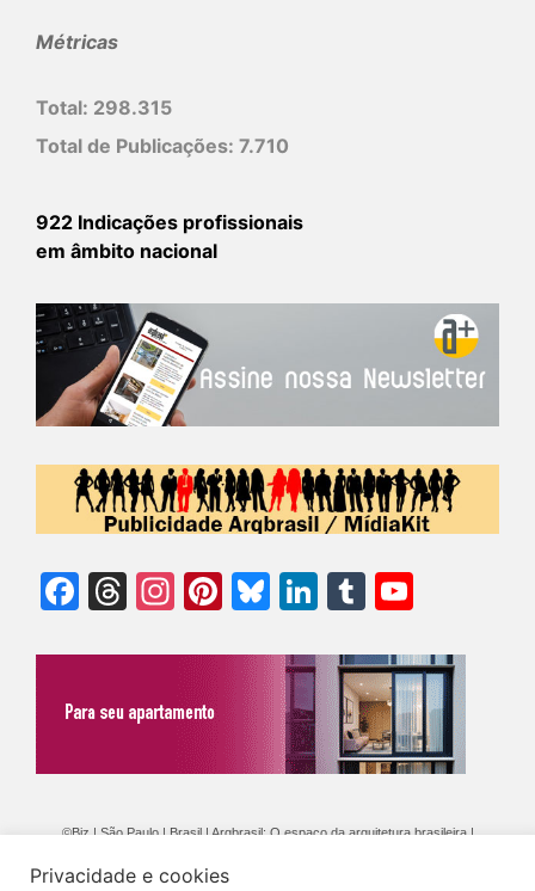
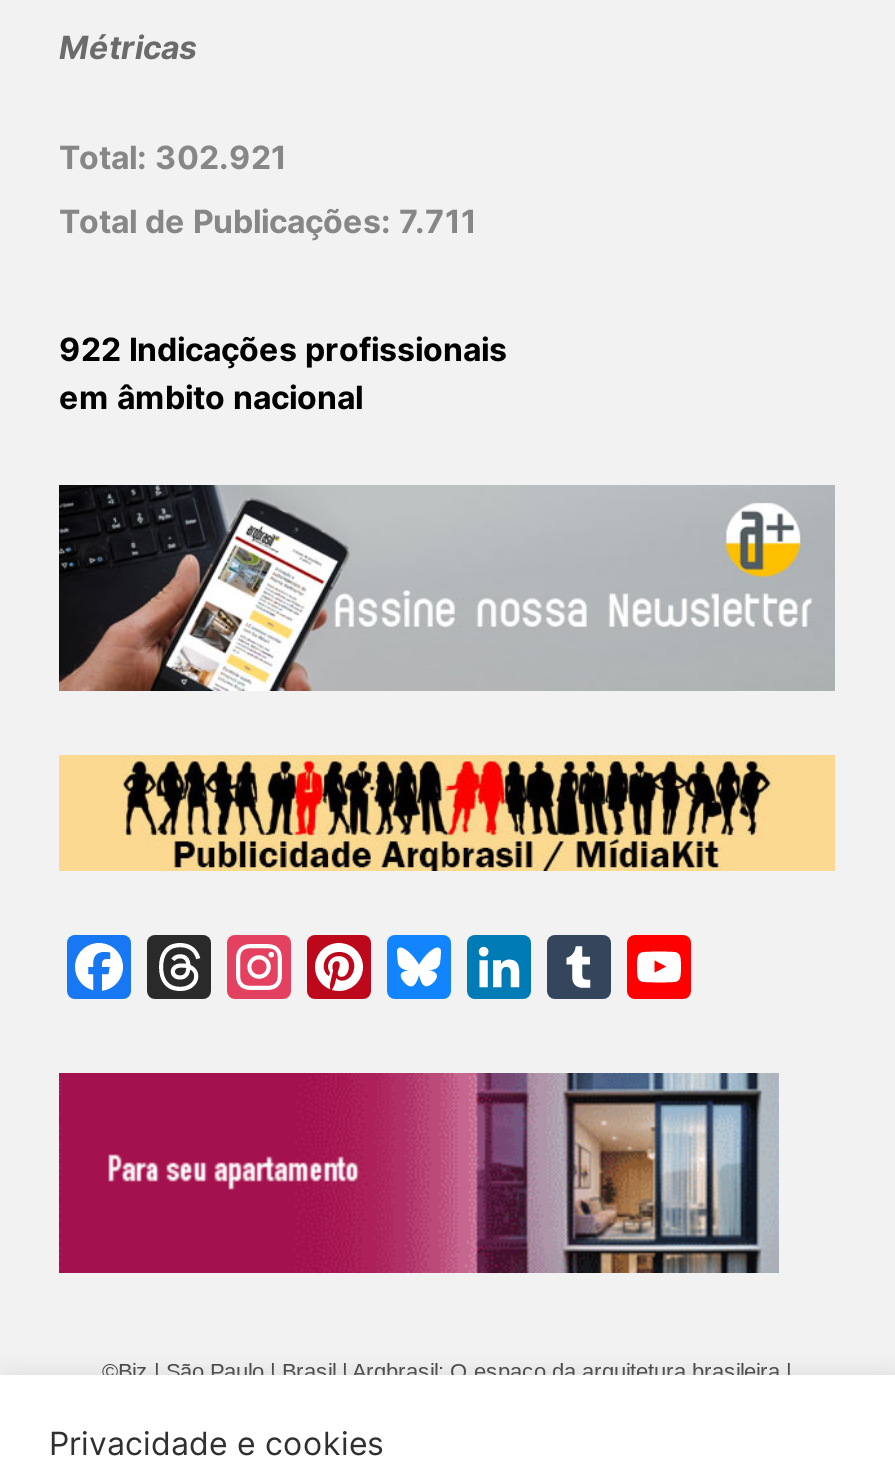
- Total: 298.315
+ Total: 302.921

- Total de Publicações: 7.710
+ Total de Publicações: 7.711
